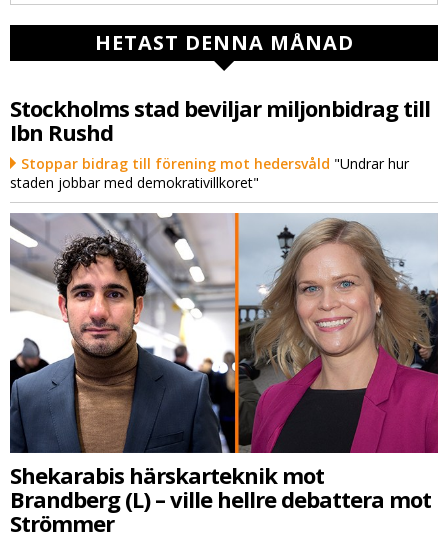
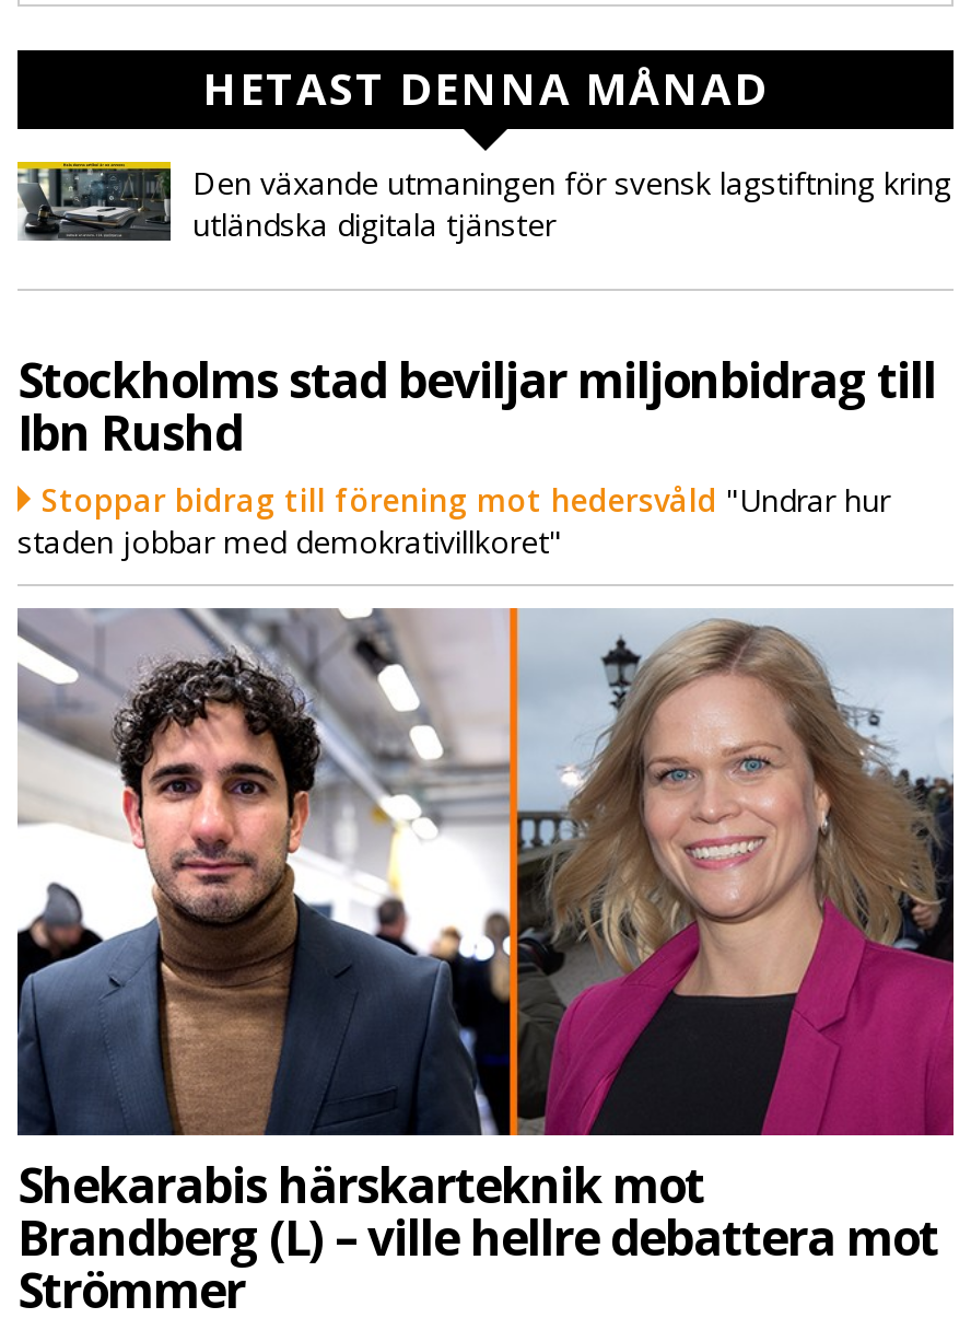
+ [image]
+ Den växande utmaningen för svensk lagstiftning kring
+ utländska digitala tjänster
